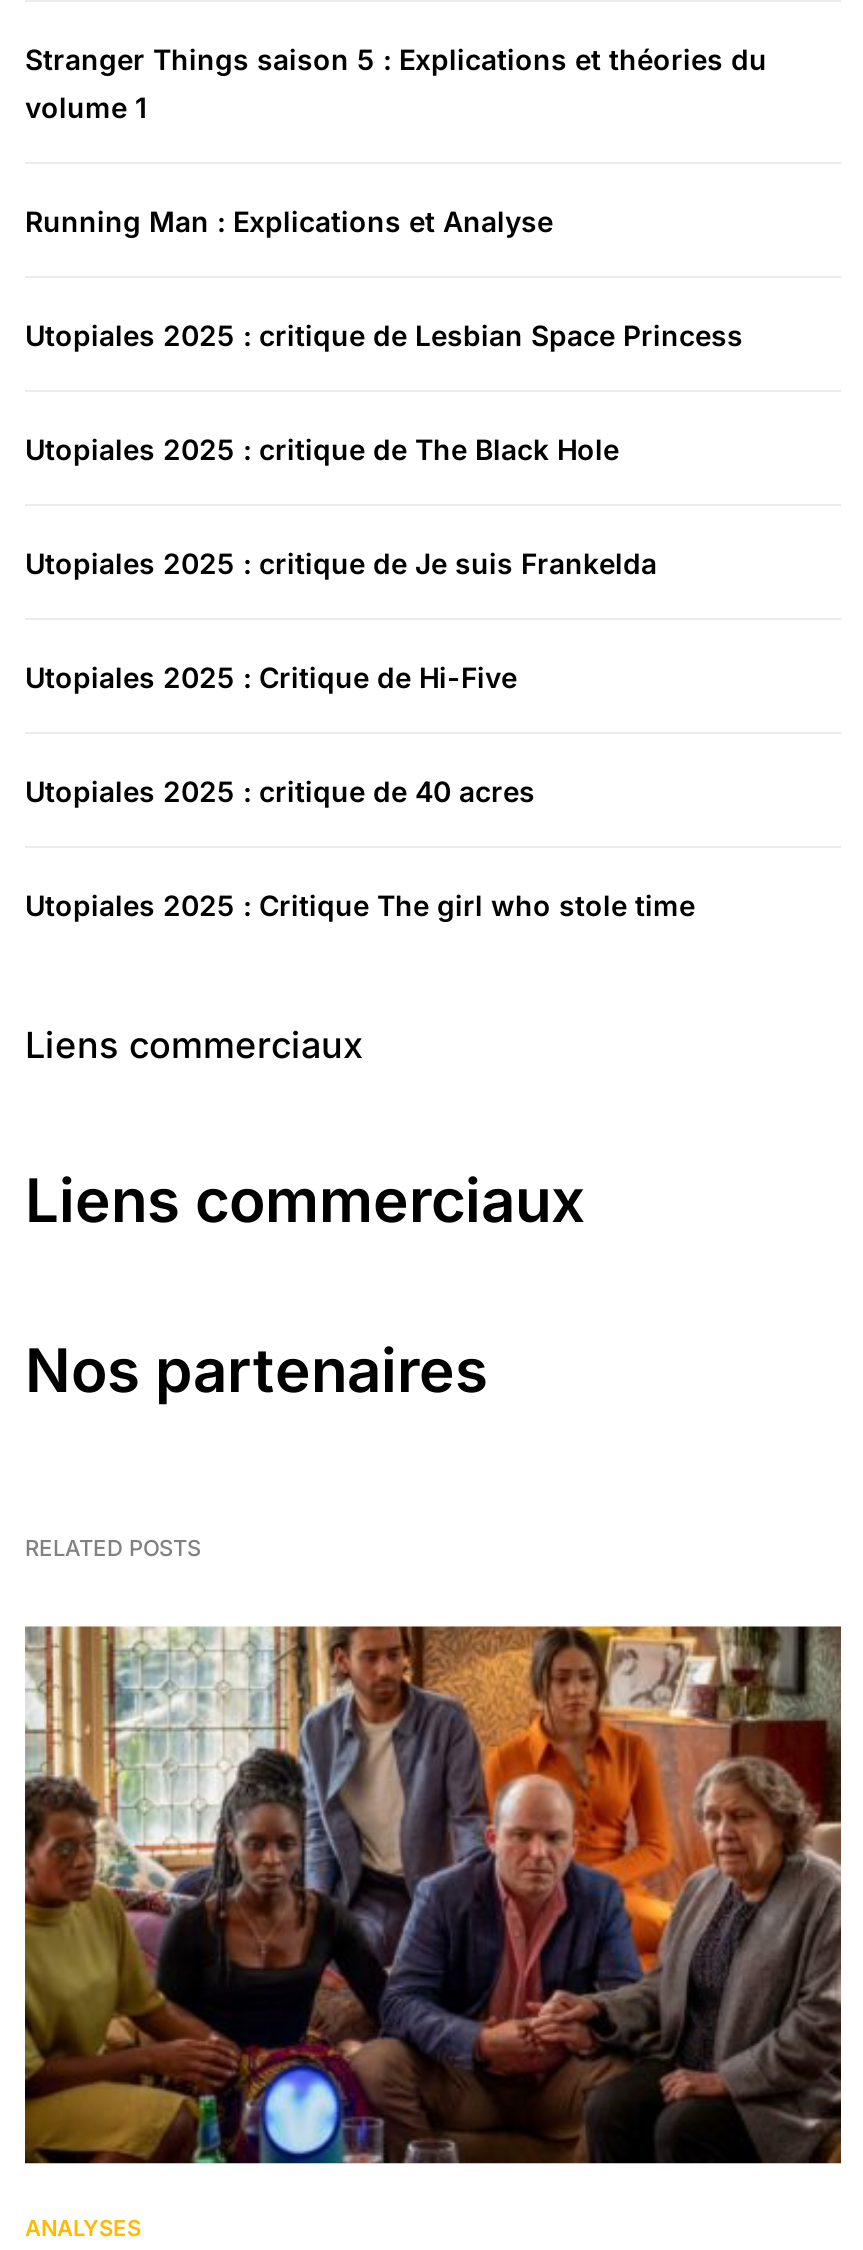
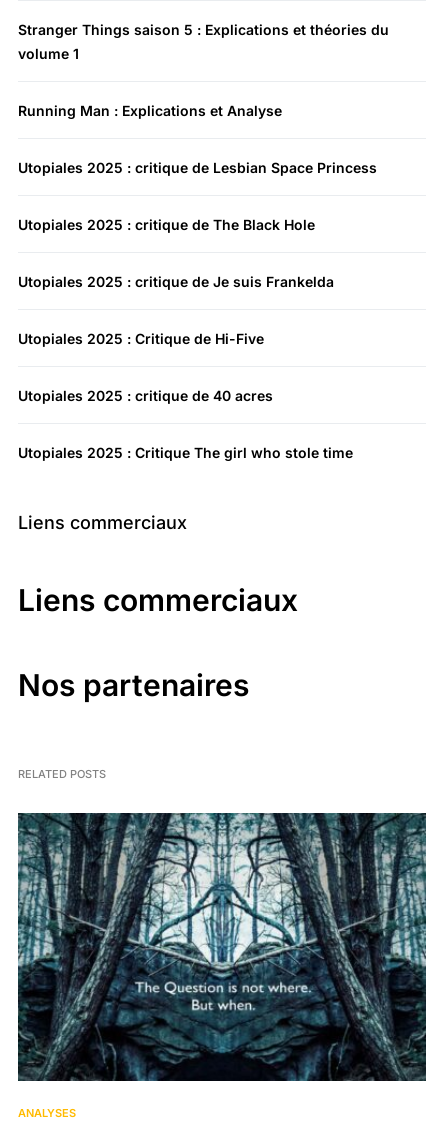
- [image]
+ [image]
